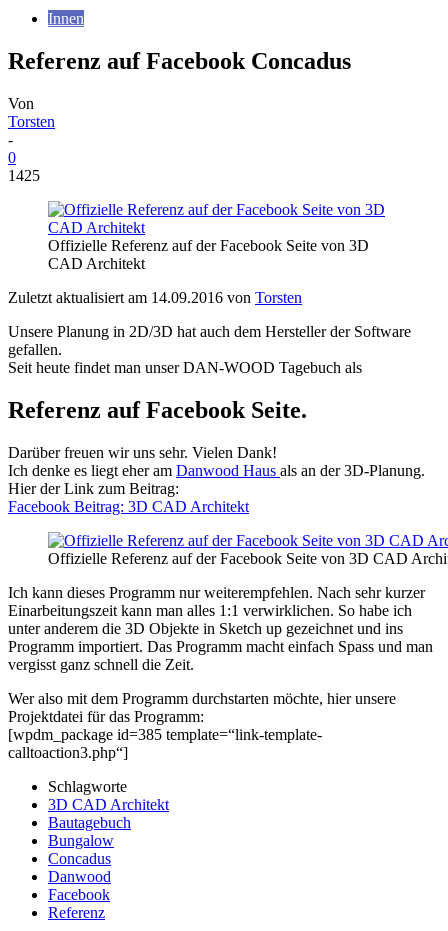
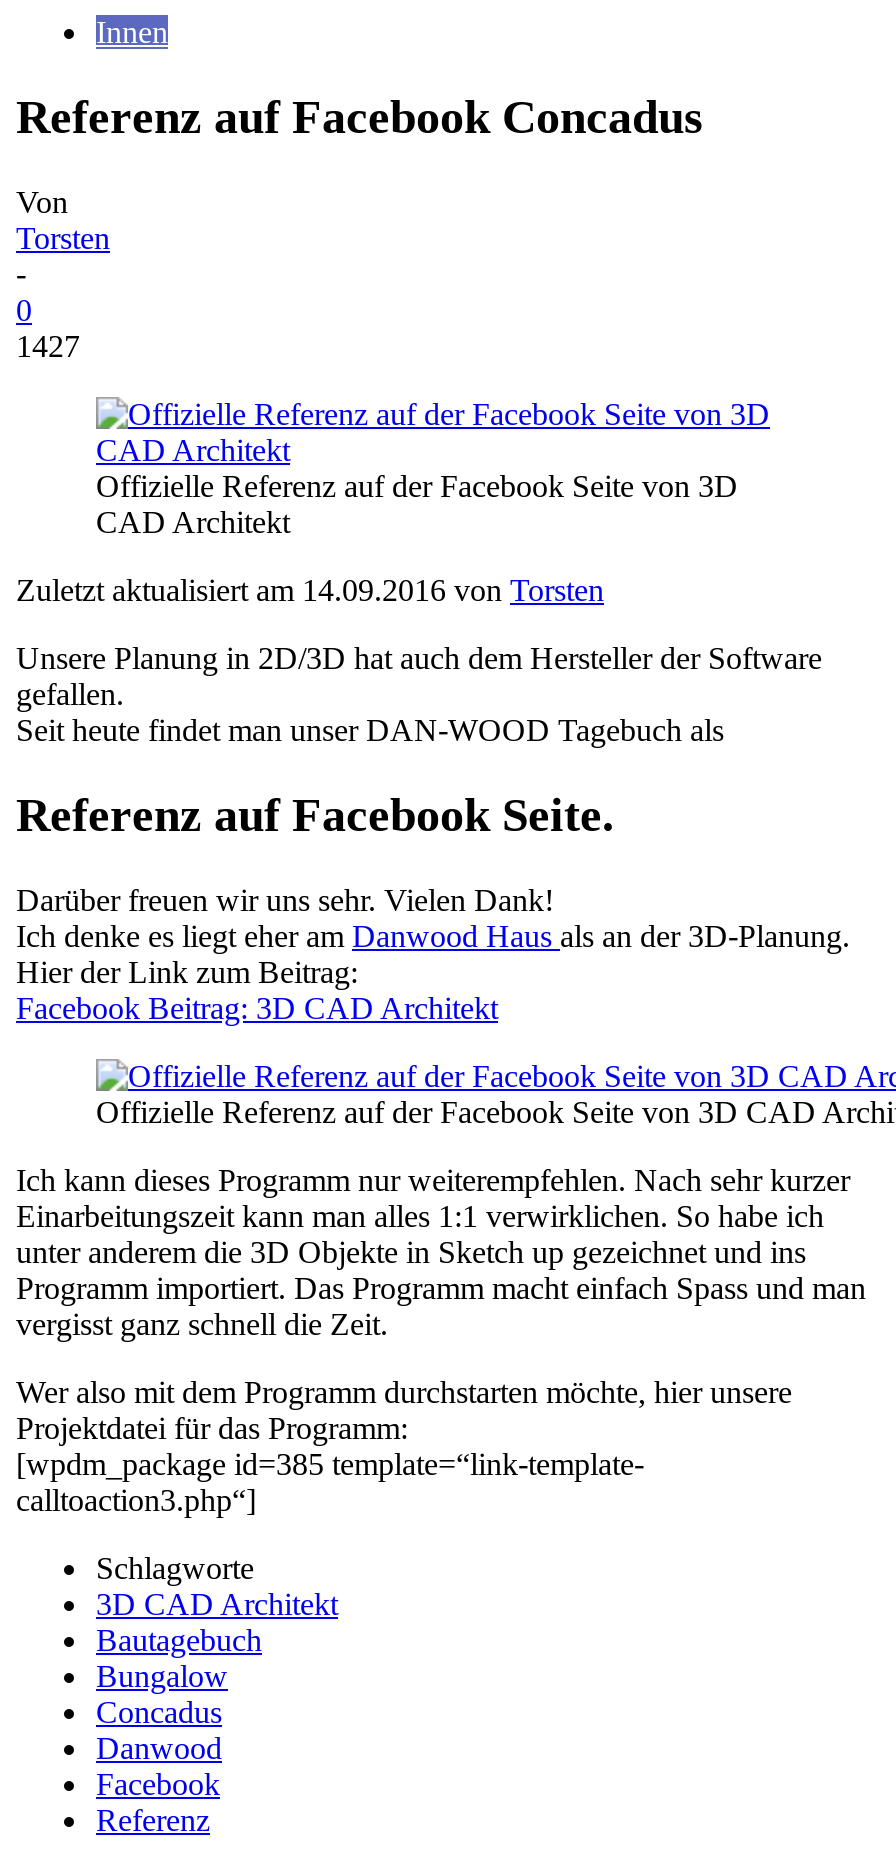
- 1425
+ 1427
